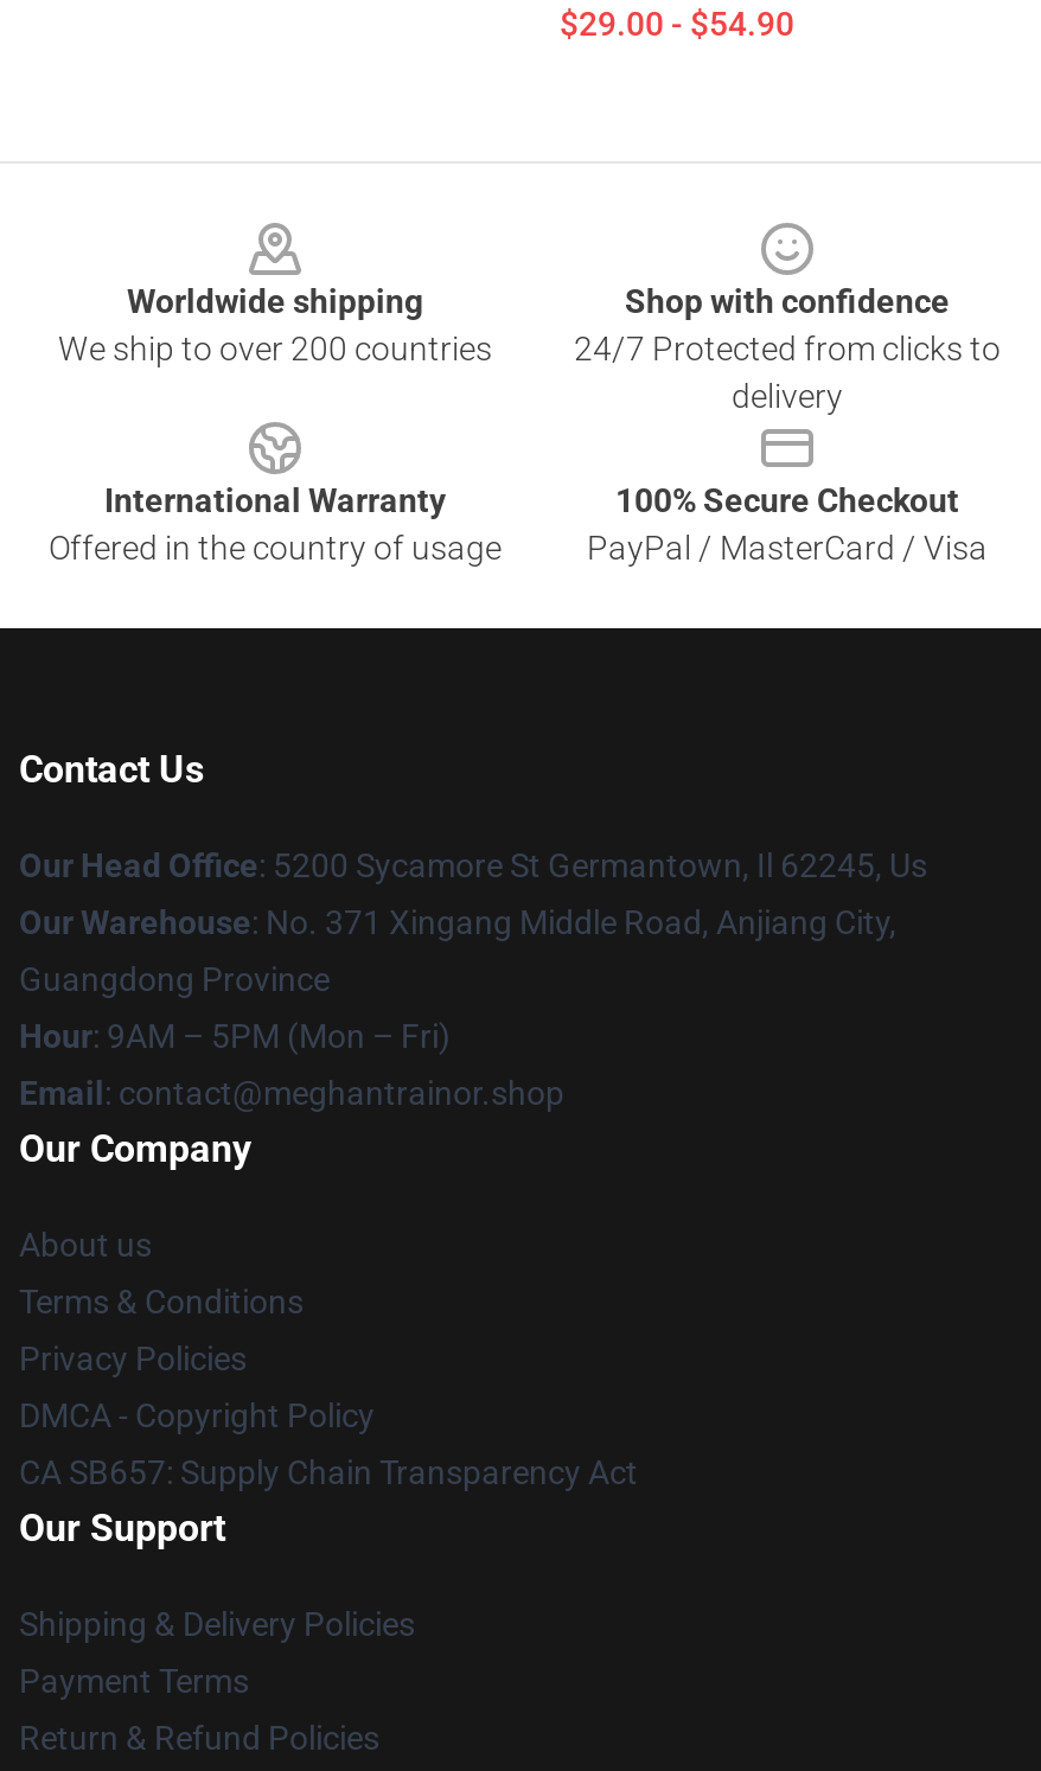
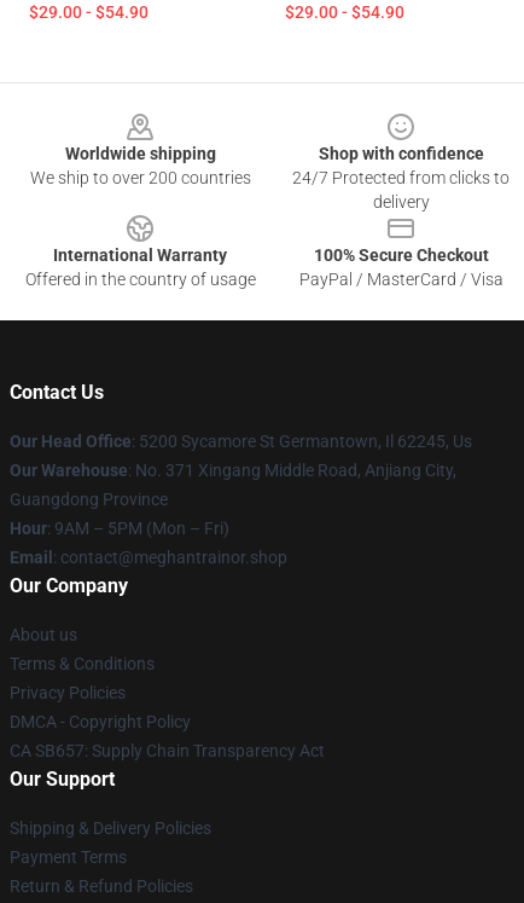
+ $29.00 - $54.90
